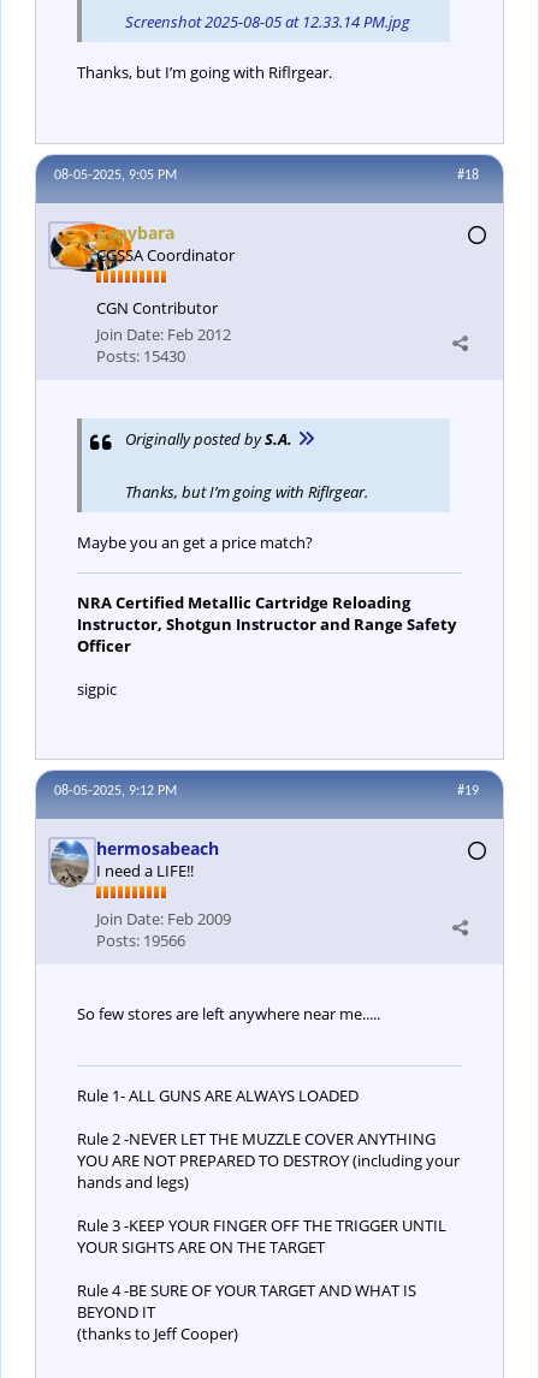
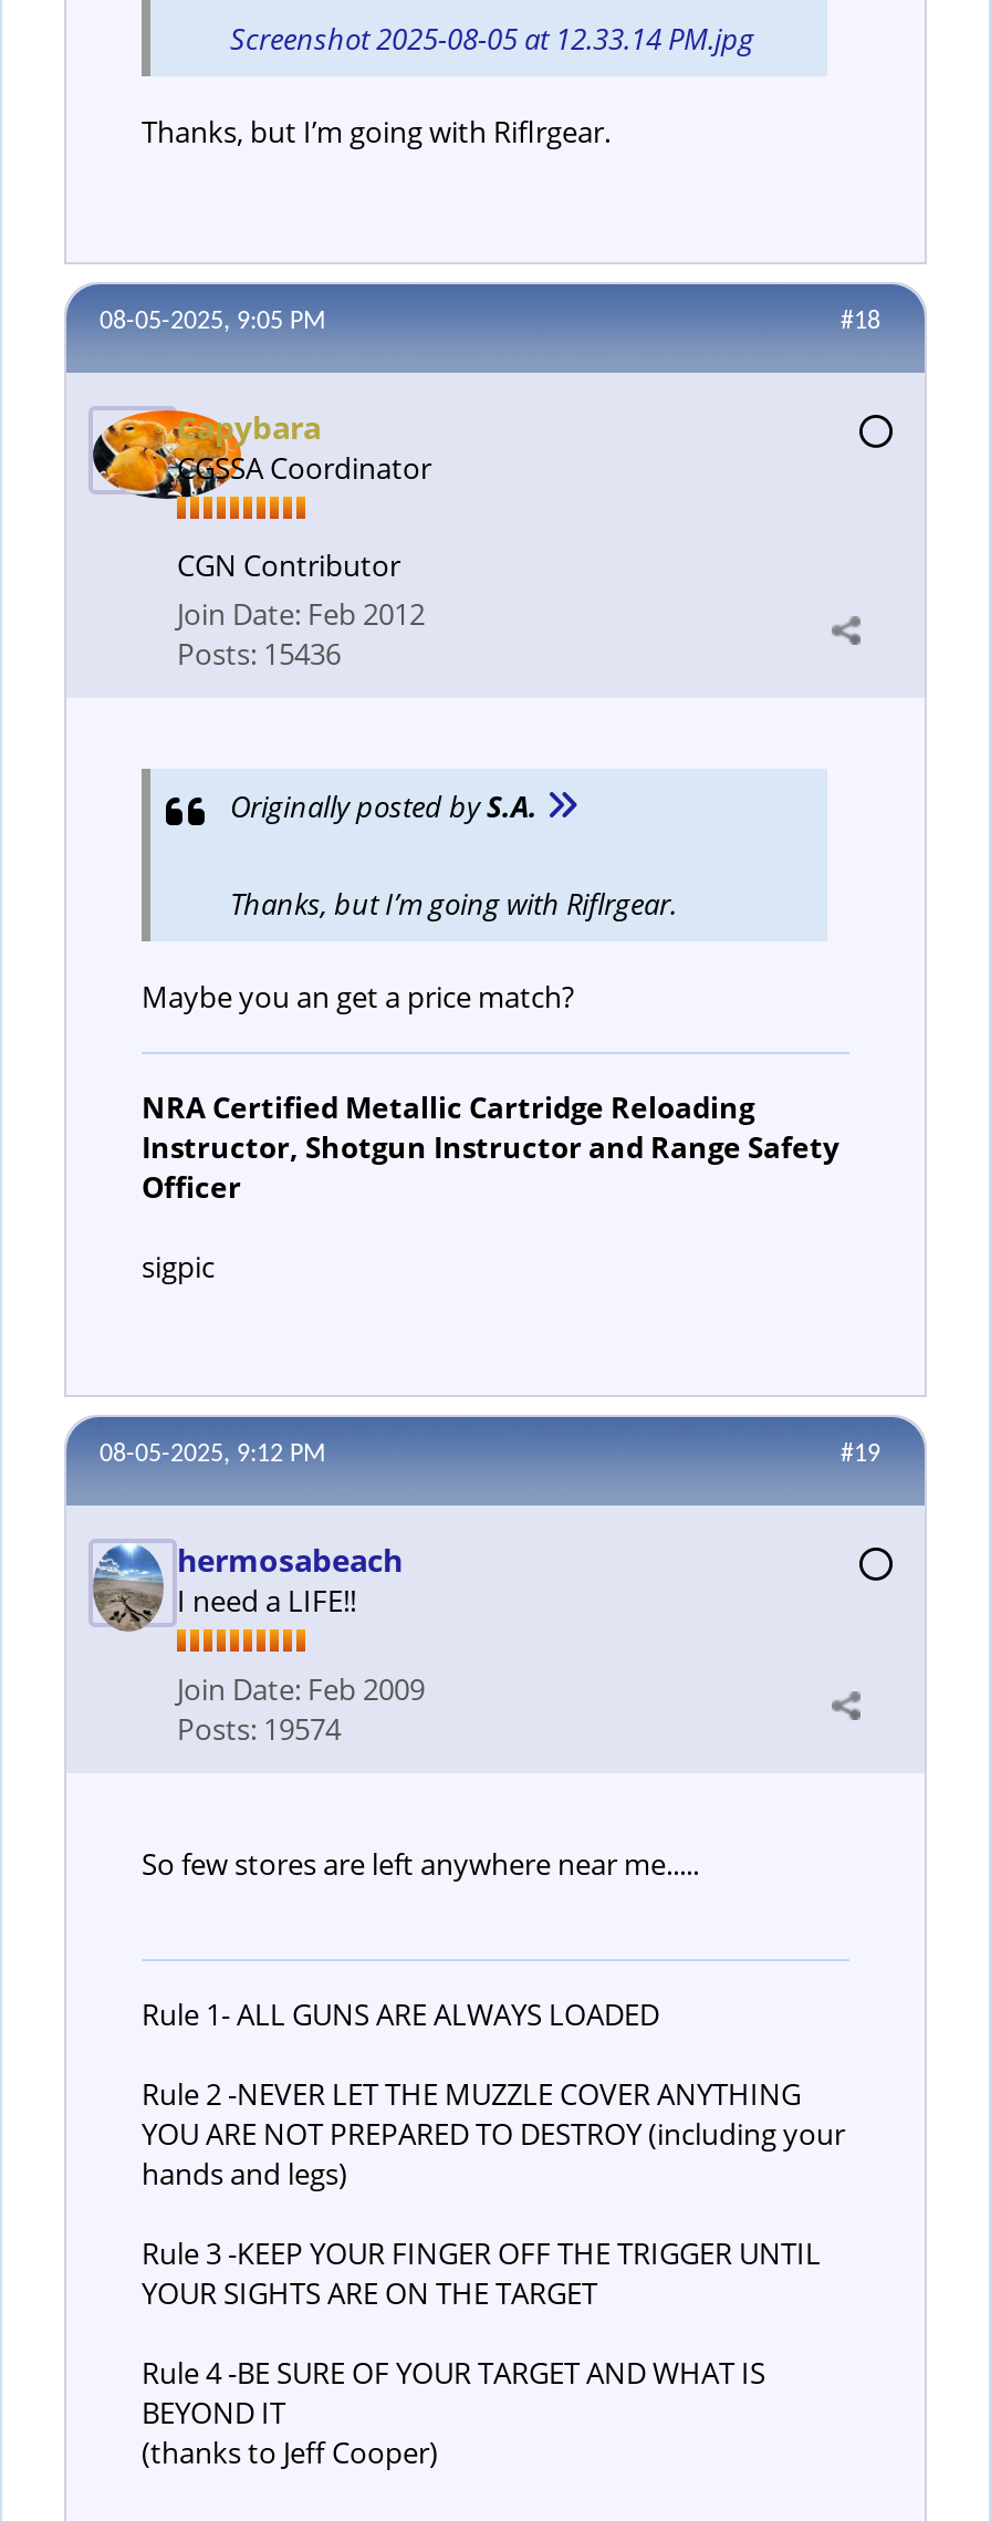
- Posts: 15430
+ Posts: 15436

- Posts: 19566
+ Posts: 19574
